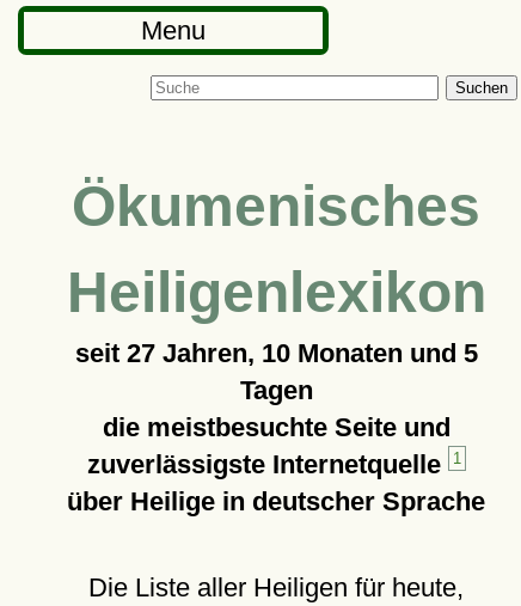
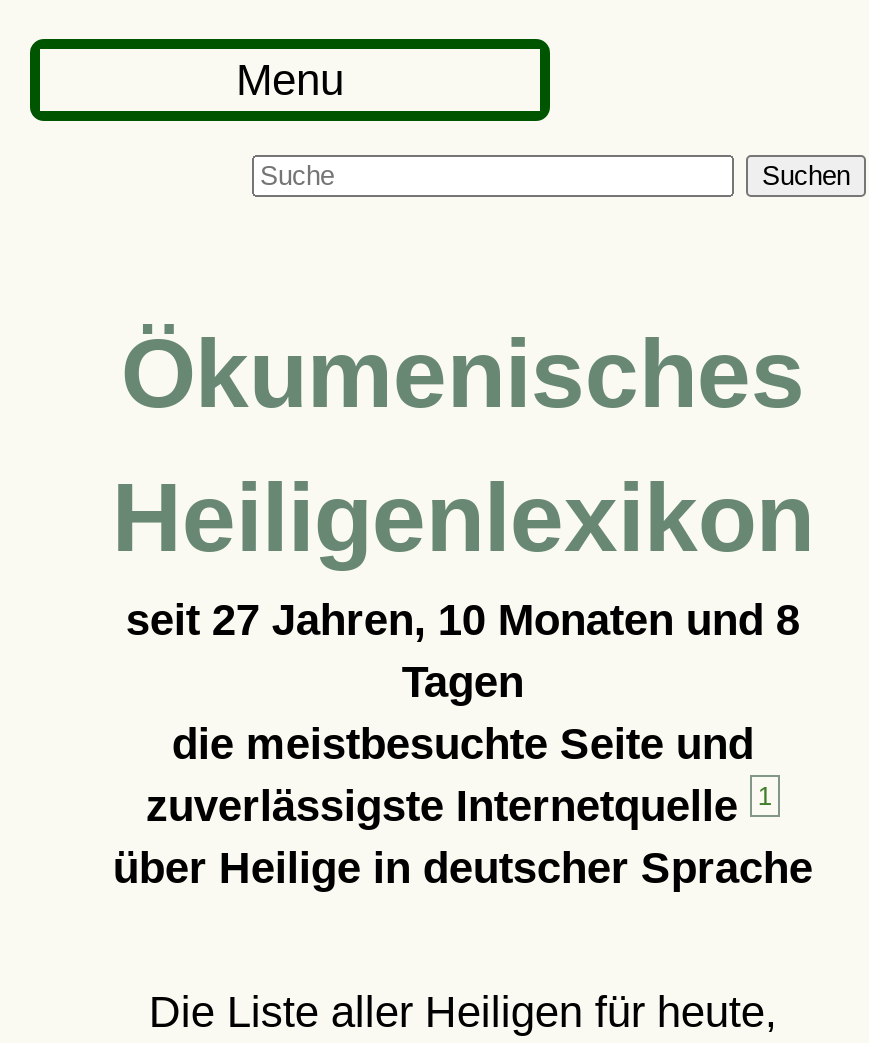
- seit 27 Jahren, 10 Monaten und 5
+ seit 27 Jahren, 10 Monaten und 8
